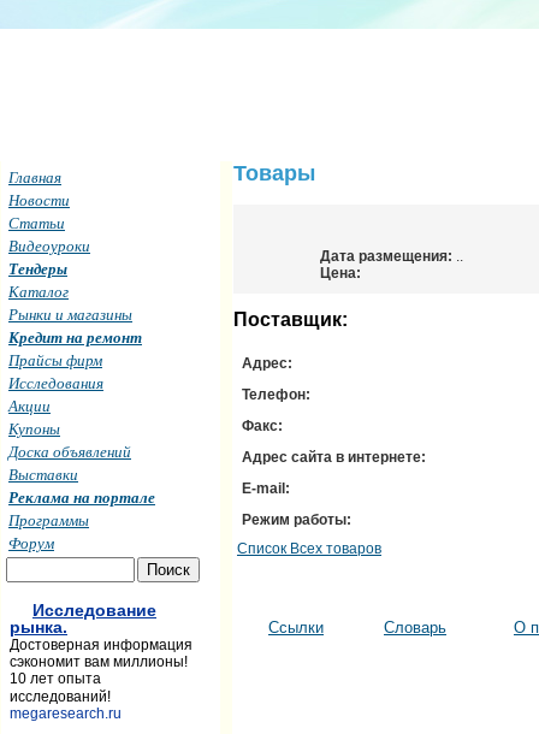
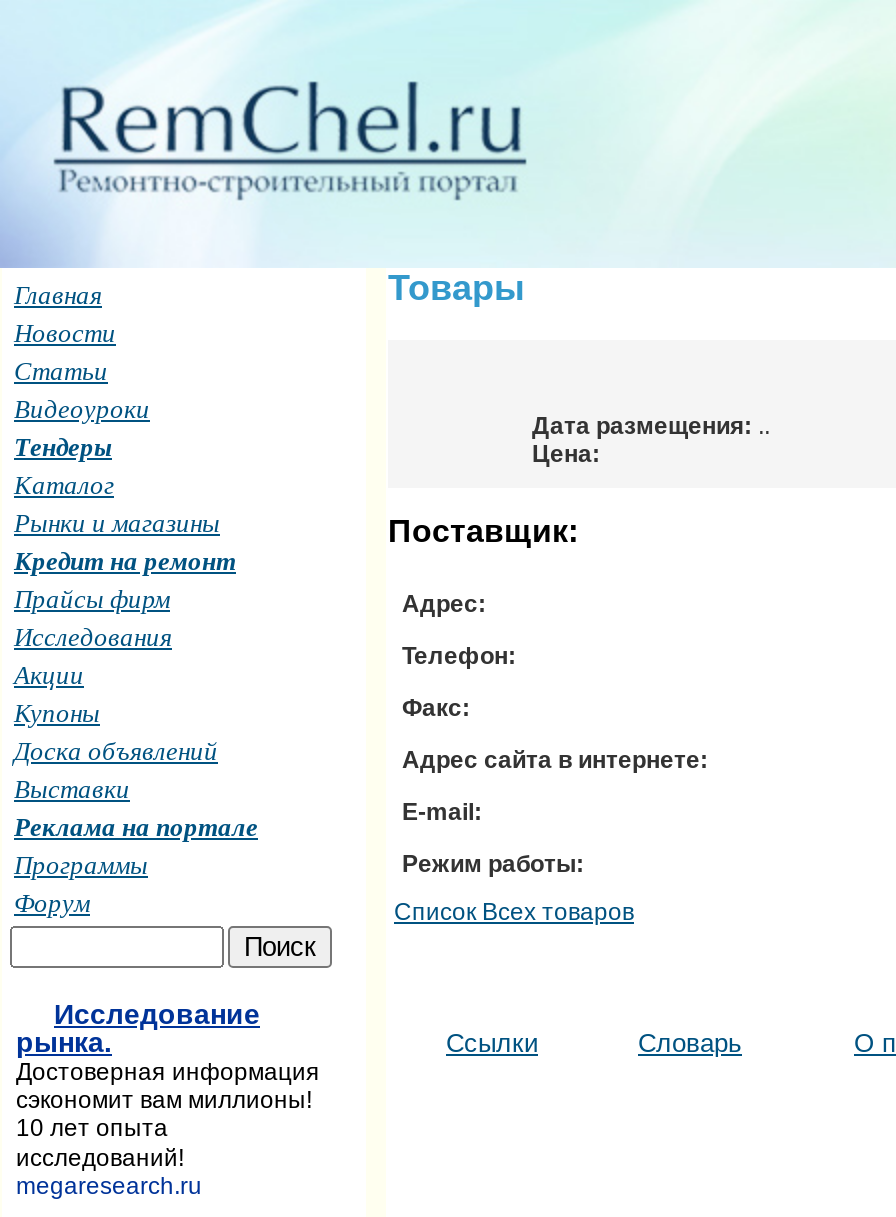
+ [image]
